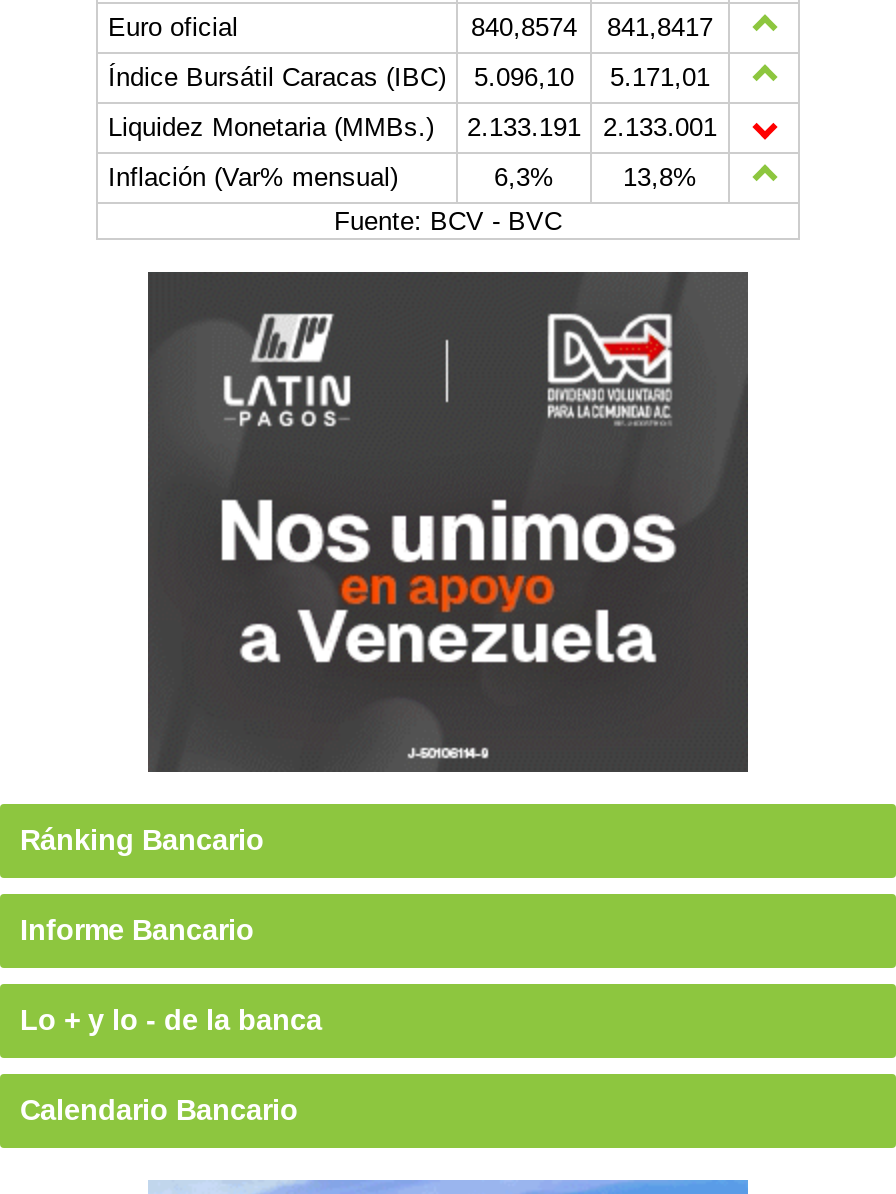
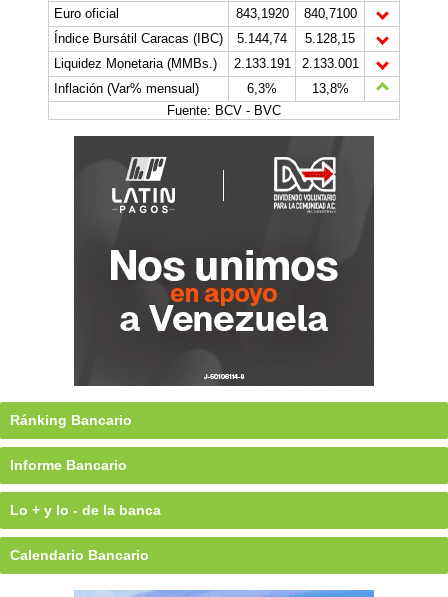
- 840,8574
+ 843,1920

- 841,8417
+ 840,7100

- 5.096,10
+ 5.144,74

- 5.171,01
+ 5.128,15
